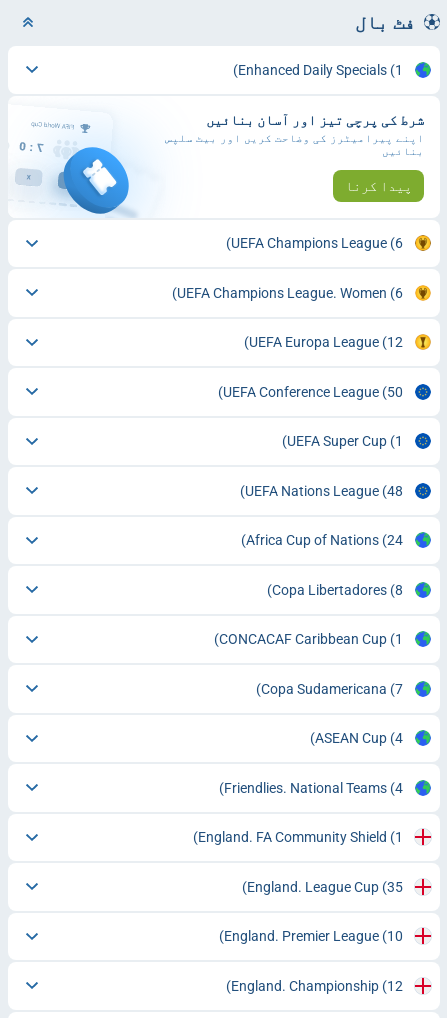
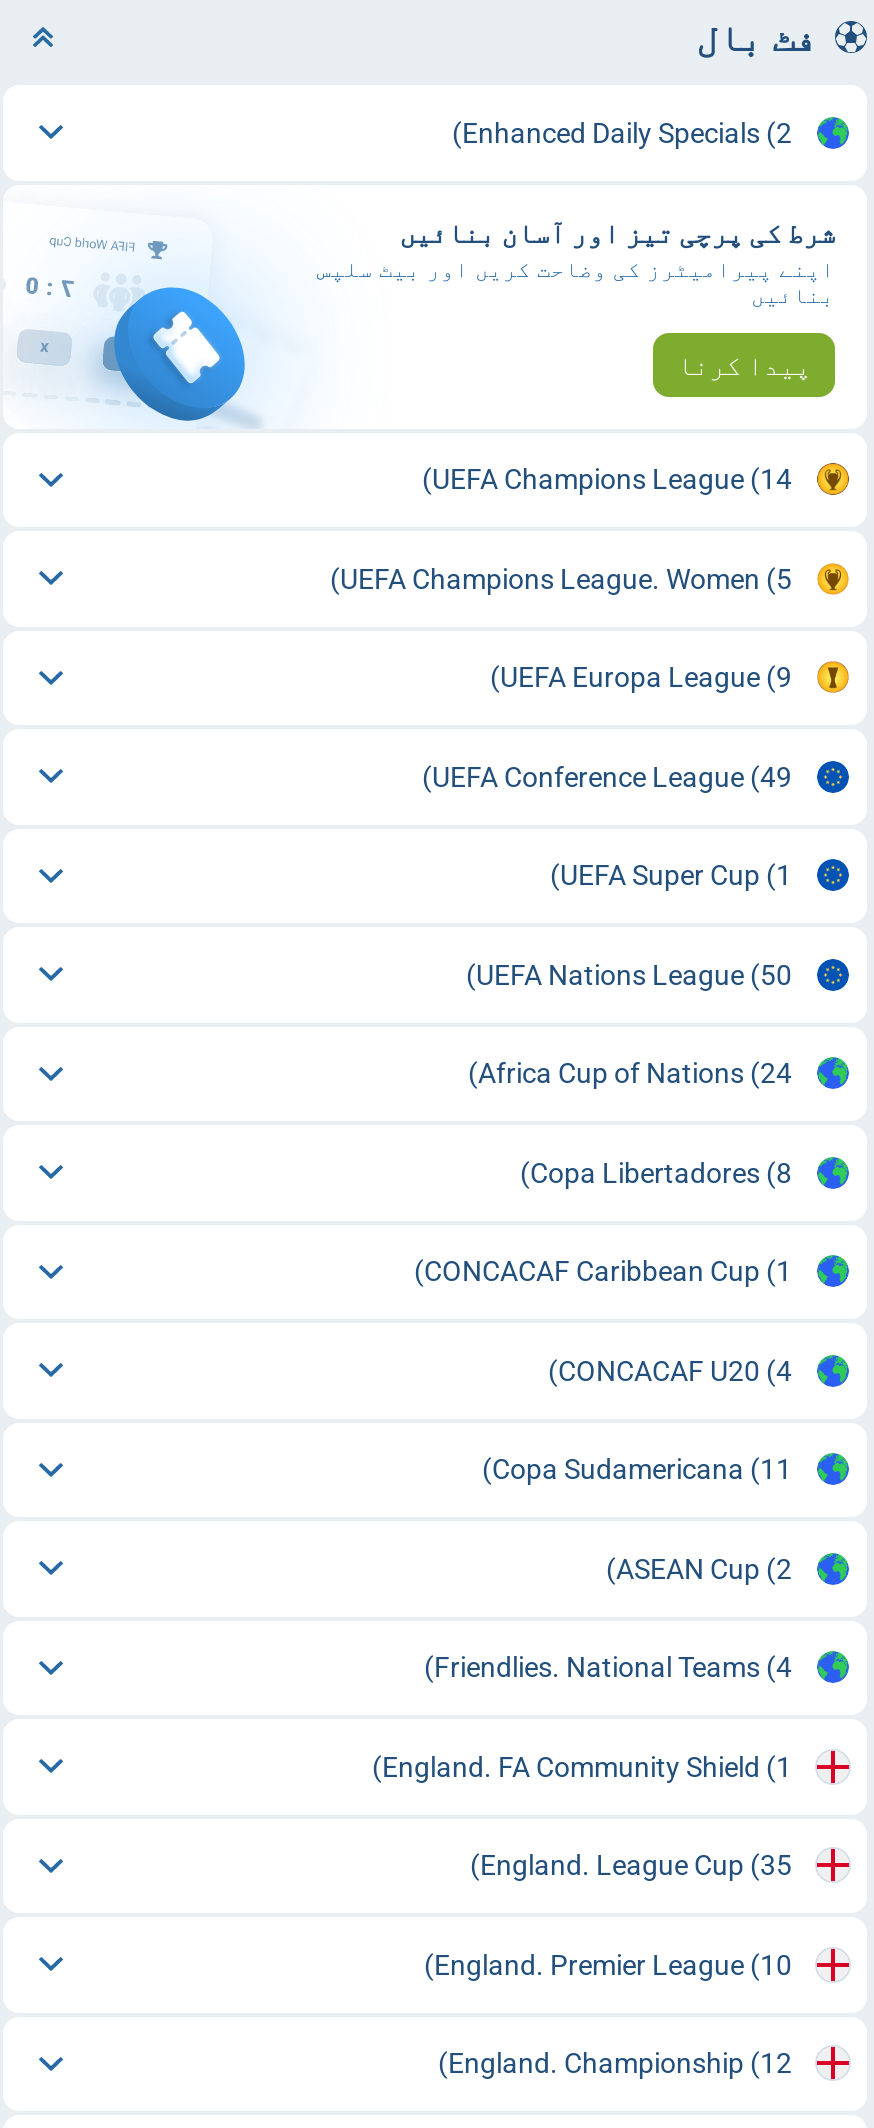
- Enhanced Daily Specials (1)
+ Enhanced Daily Specials (2)

- UEFA Champions League (6)
+ UEFA Champions League (14)

- UEFA Champions League. Women (6)
+ UEFA Champions League. Women (5)

- UEFA Europa League (12)
+ UEFA Europa League (9)

- UEFA Conference League (50)
+ UEFA Conference League (49)

- UEFA Nations League (48)
+ UEFA Nations League (50)

- Copa Sudamericana (7)
- ASEAN Cup (4)
+ CONCACAF U20 (4)
+ Copa Sudamericana (11)
+ ASEAN Cup (2)
